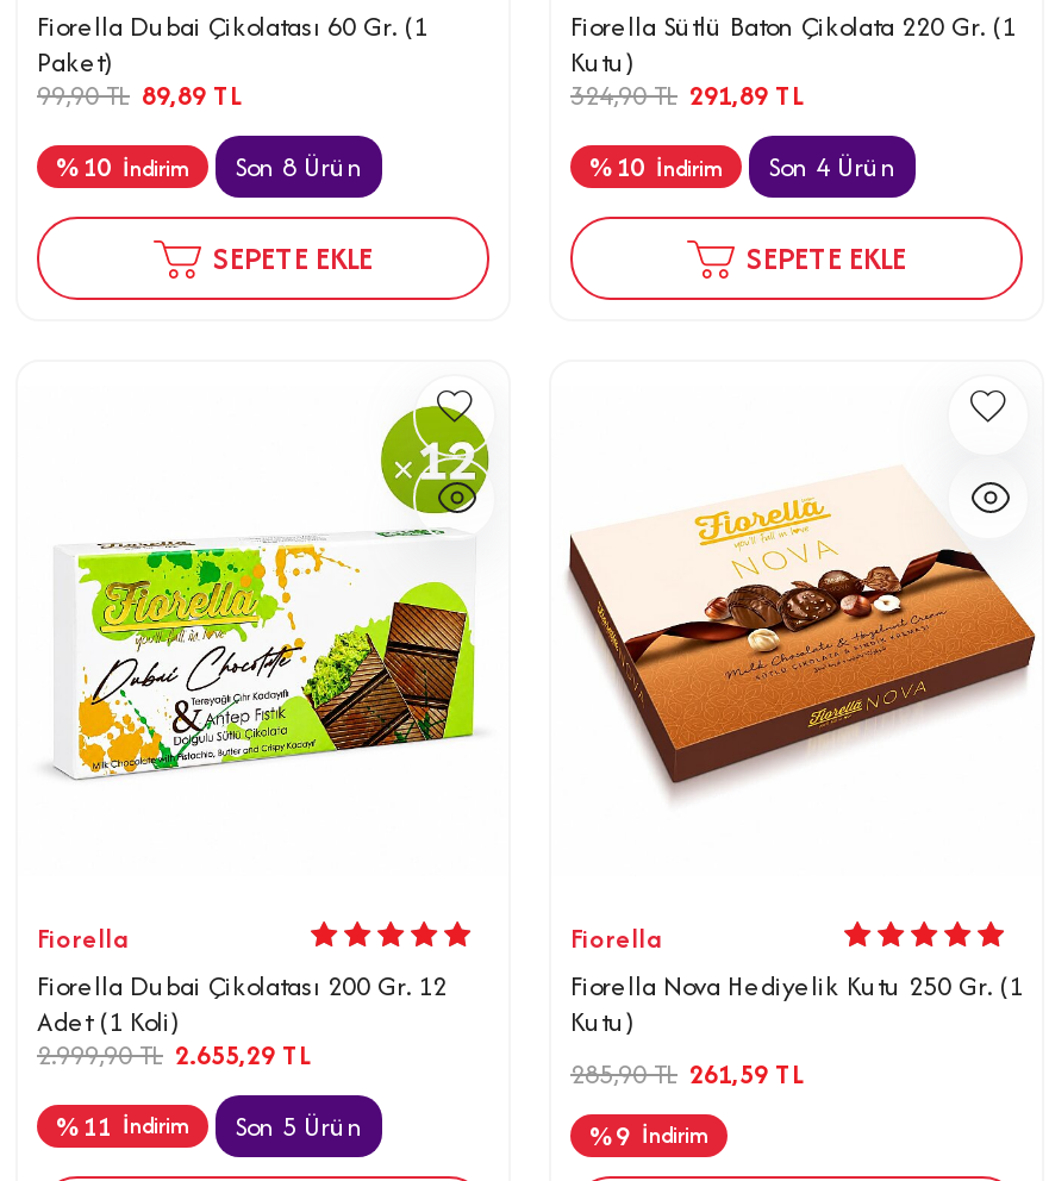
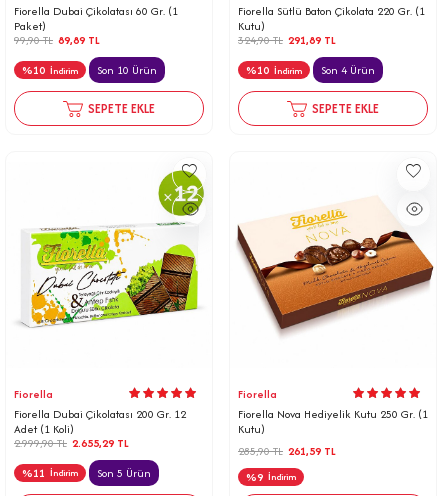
- Son 8 Ürün
+ Son 10 Ürün
